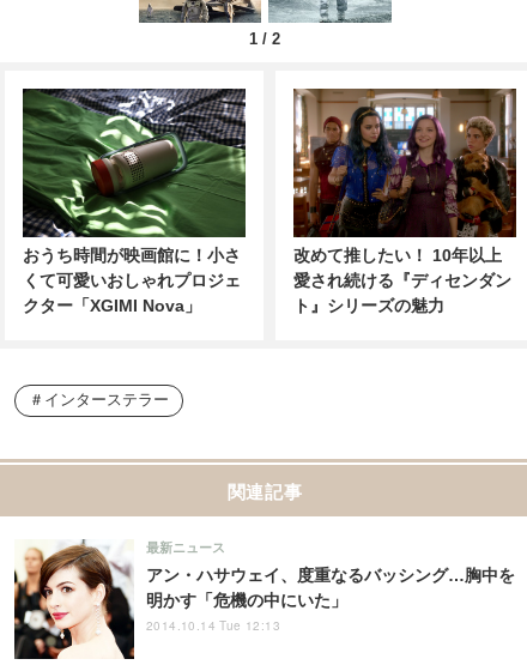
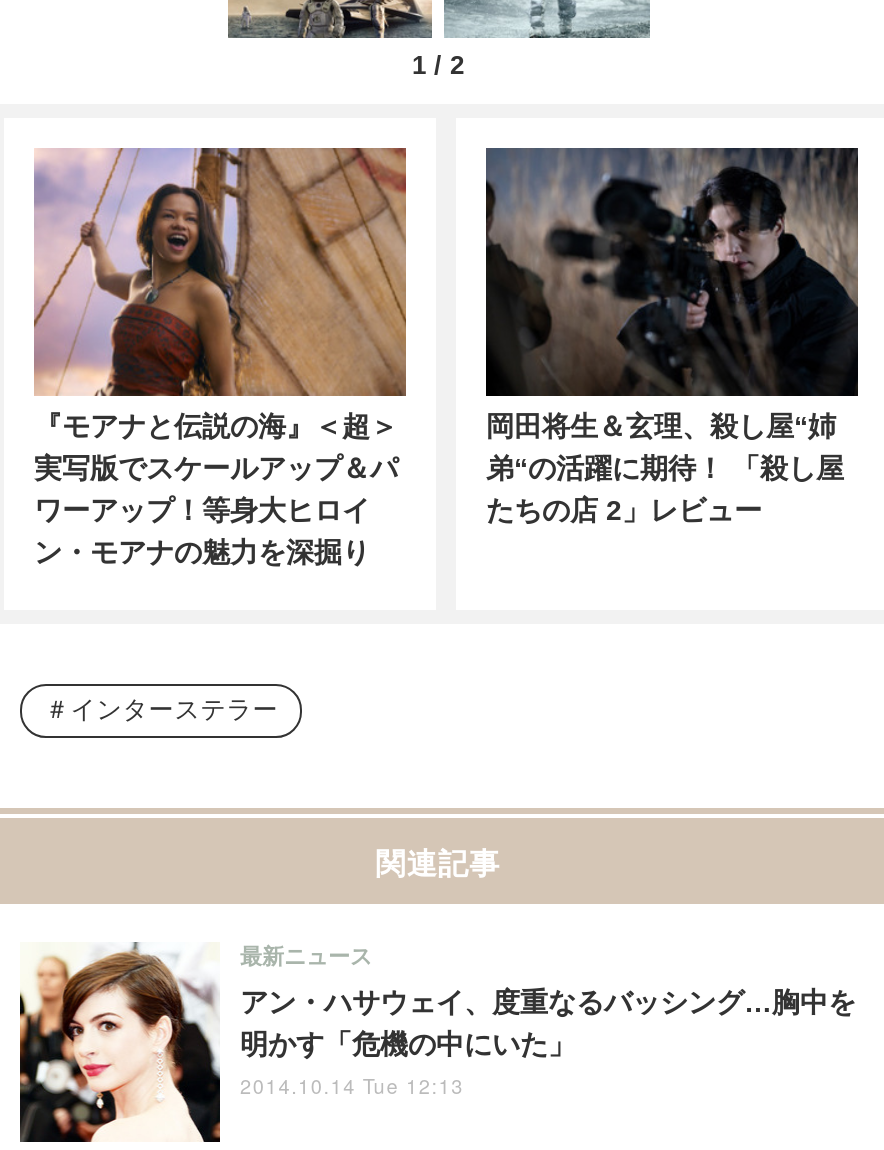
- [image]
- おうち時間が映画館に！小さ
- くて可愛いおしゃれプロジェ
- クター「XGIMI Nova」
+ [image]
+ 『モアナと伝説の海』＜超＞
+ 実写版でスケールアップ＆パ
+ ワーアップ！等身大ヒロイ
+ ン・モアナの魅力を深掘り

- [image]
- 改めて推したい！ 10年以上
- 愛され続ける『ディセンダン
- ト』シリーズの魅力
+ [image]
+ 岡田将生＆玄理、殺し屋“姉
+ 弟“の活躍に期待！ 「殺し屋
+ たちの店 2」レビュー
